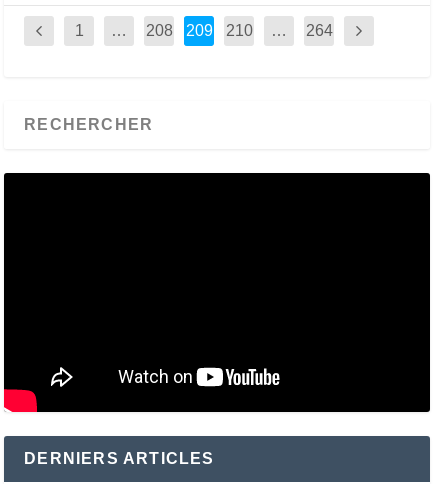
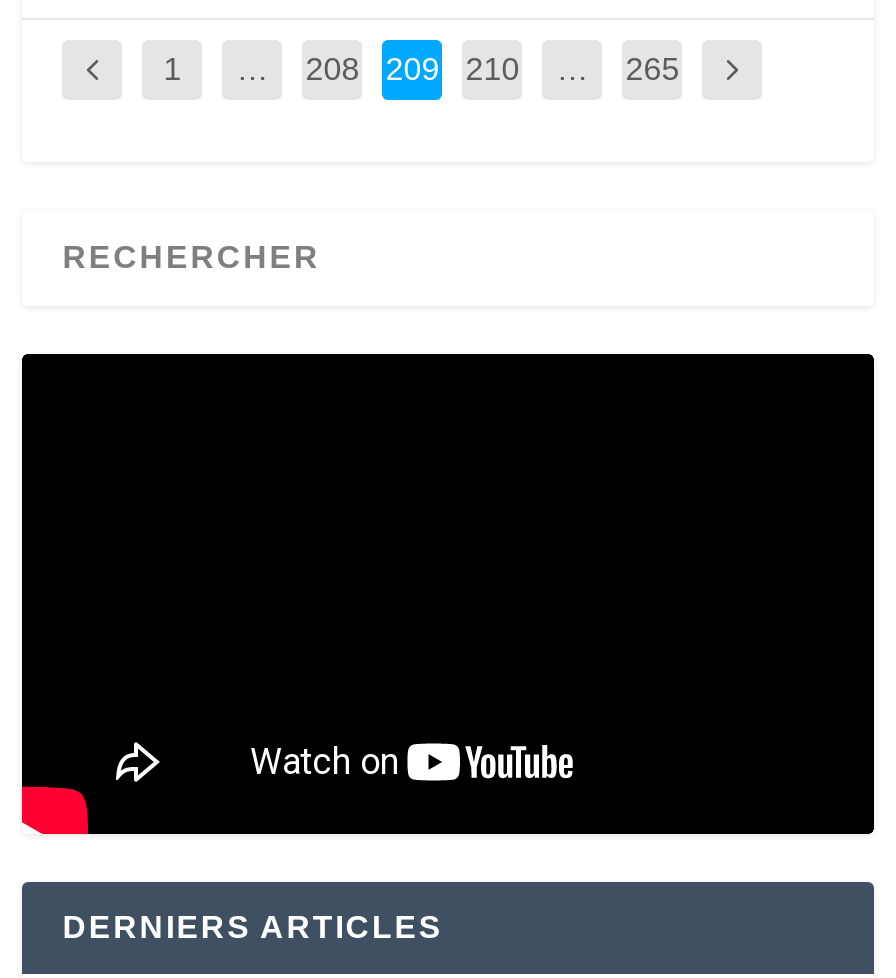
- 264
+ 265
